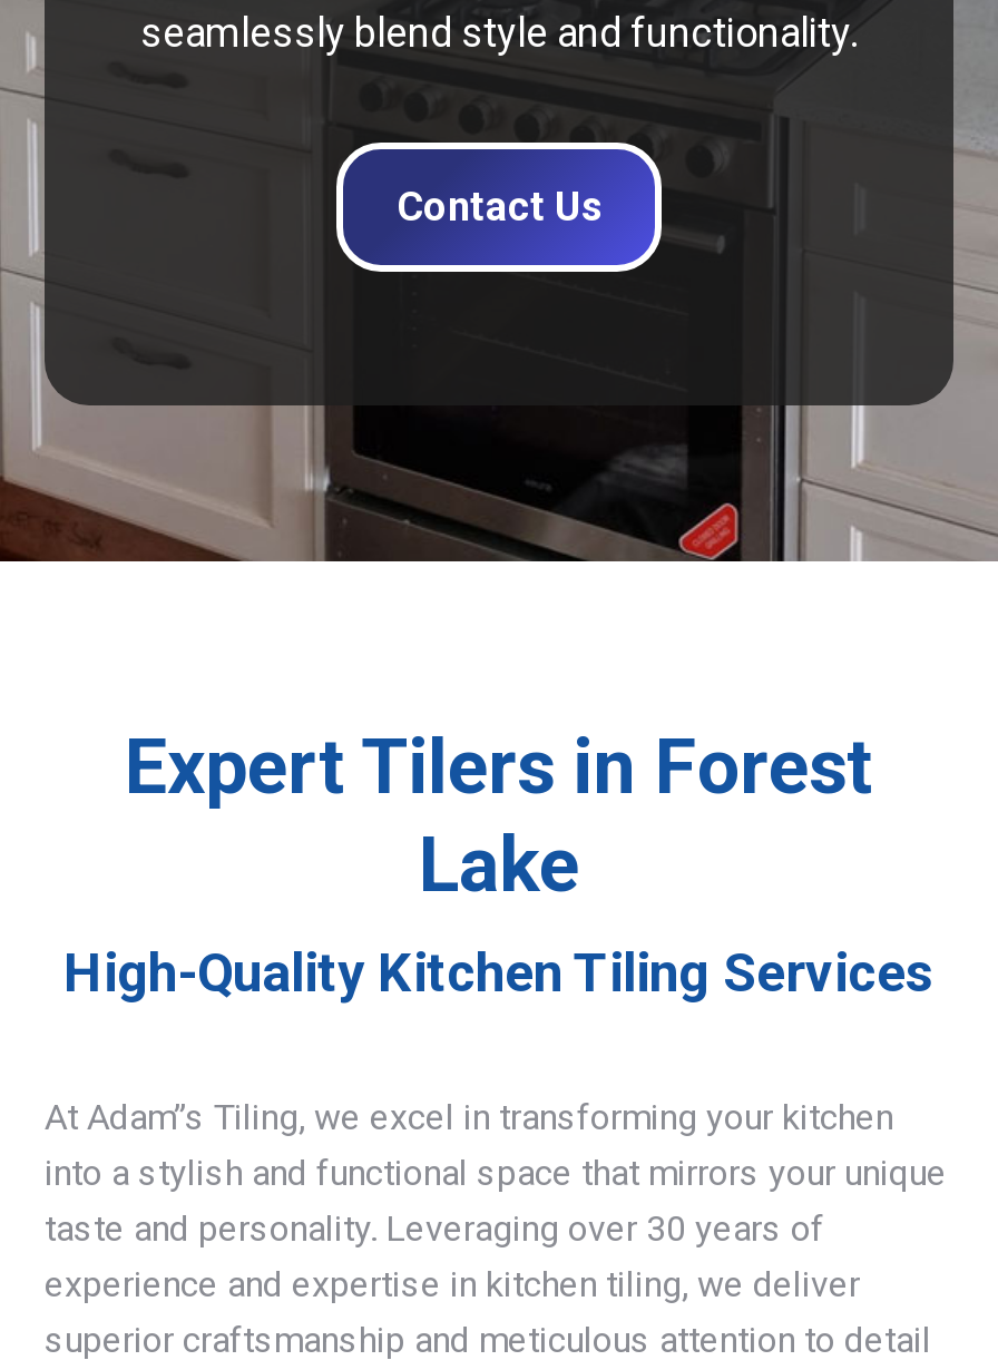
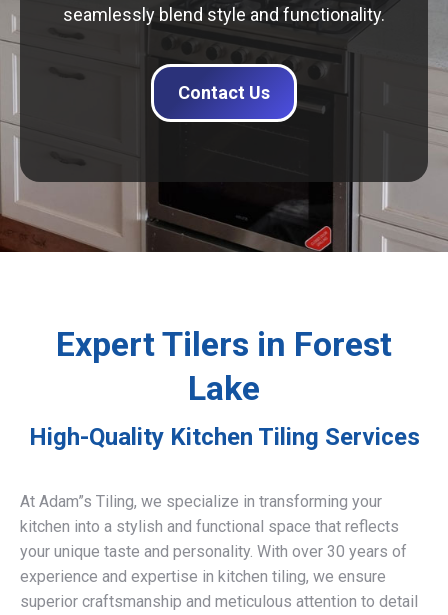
- At Adam”s Tiling, we excel in transforming your kitchen
- into a stylish and functional space that mirrors your unique
- taste and personality. Leveraging over 30 years of
- experience and expertise in kitchen tiling, we deliver
+ At Adam”s Tiling, we specialize in transforming your
+ kitchen into a stylish and functional space that reflects
+ your unique taste and personality. With over 30 years of
+ experience and expertise in kitchen tiling, we ensure
